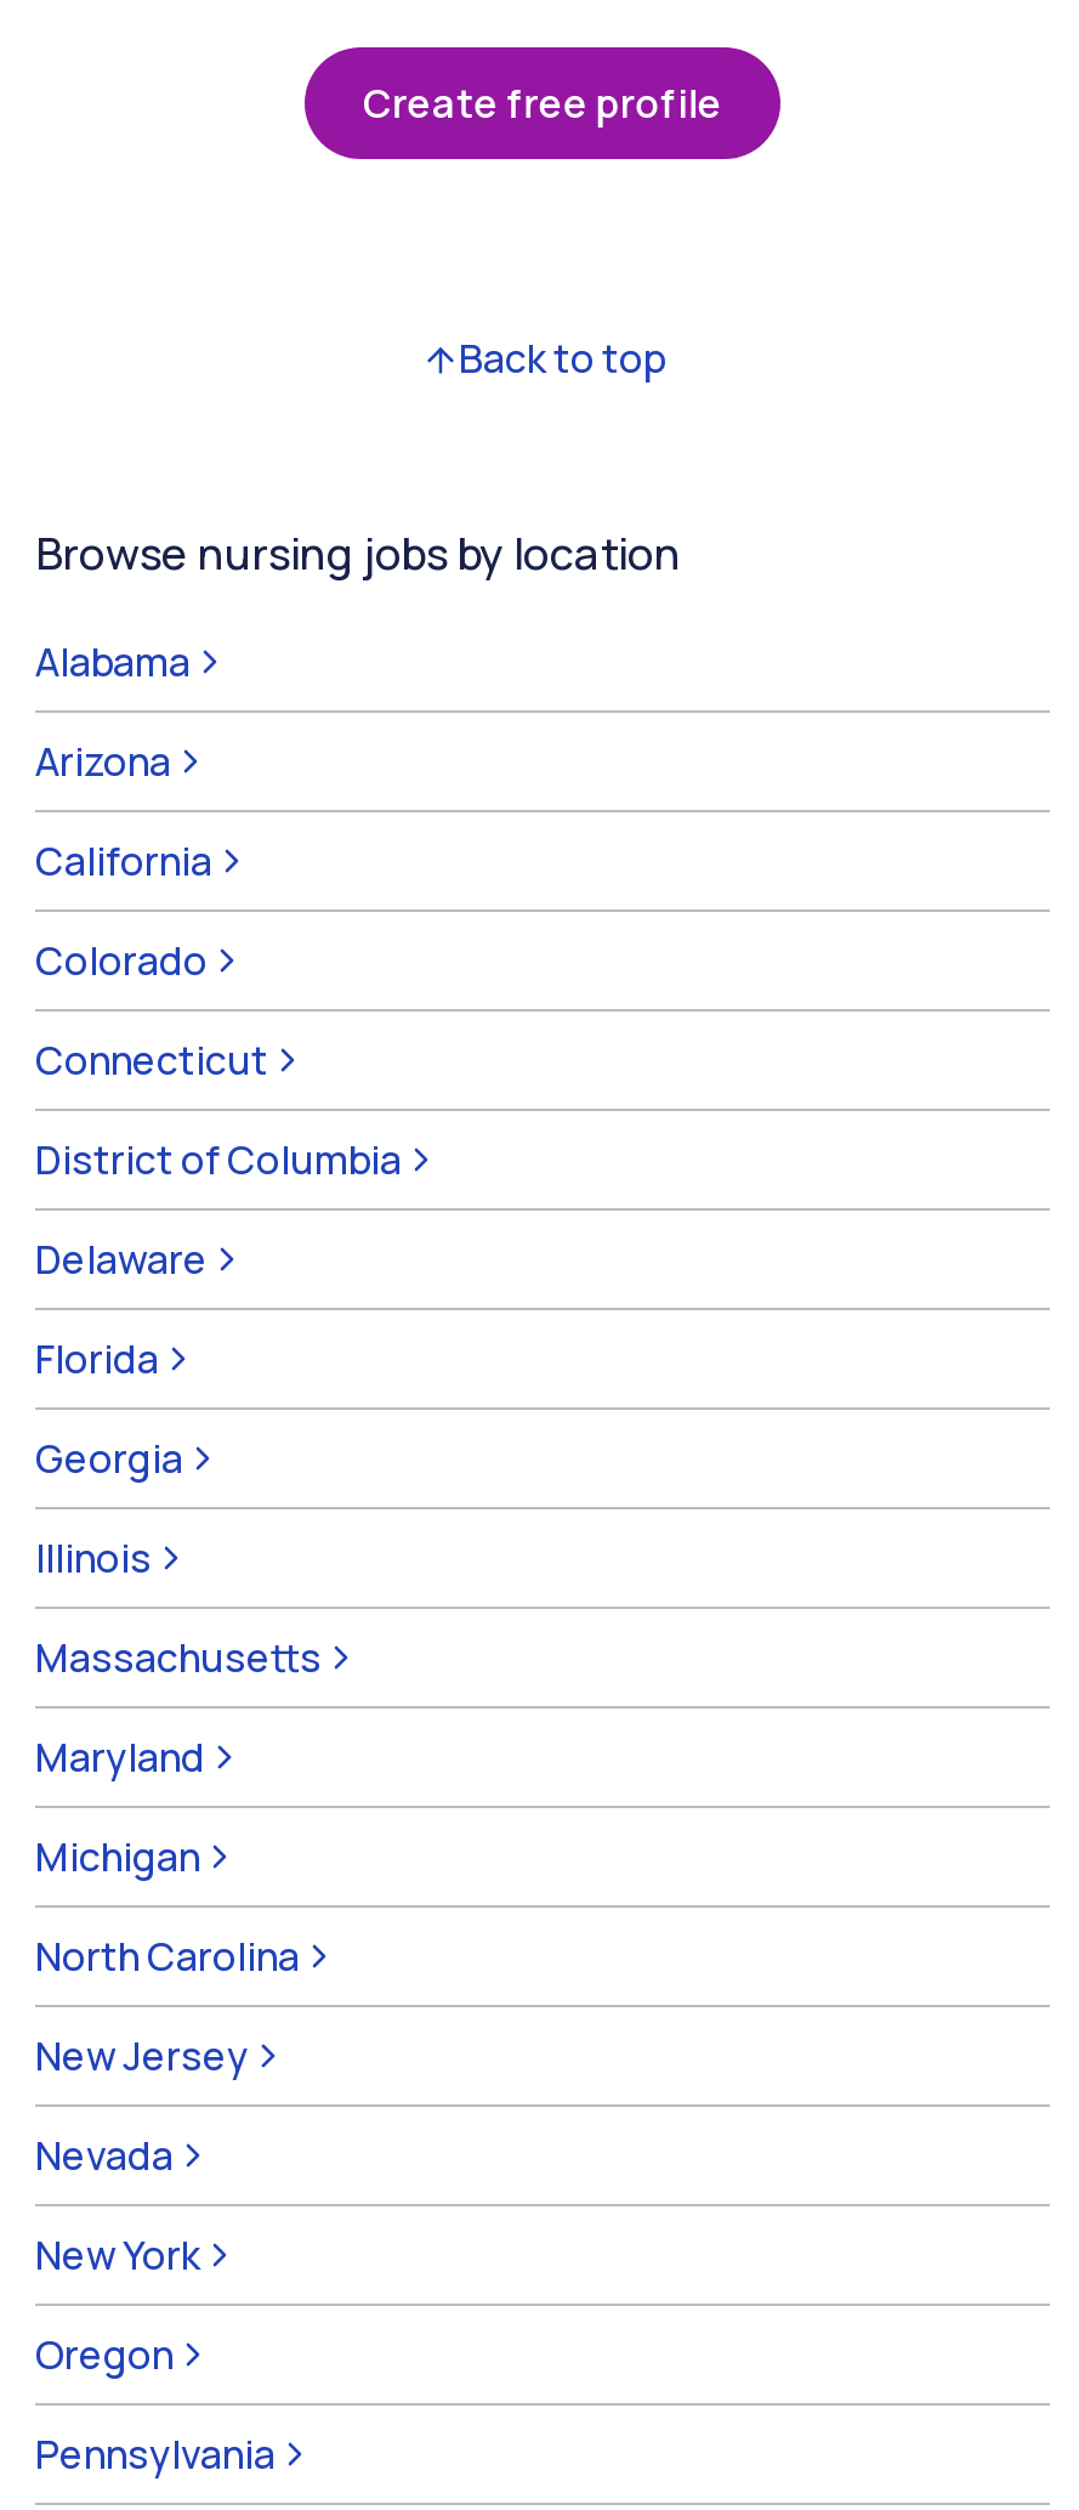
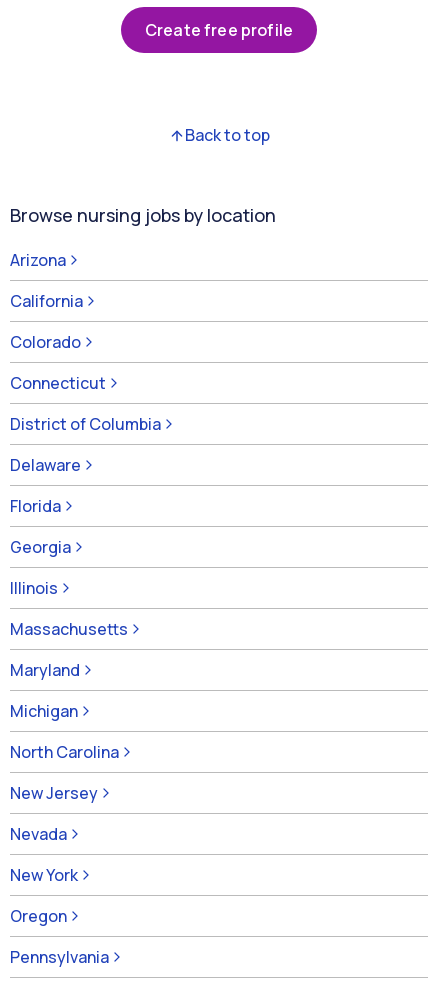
- Alabama
